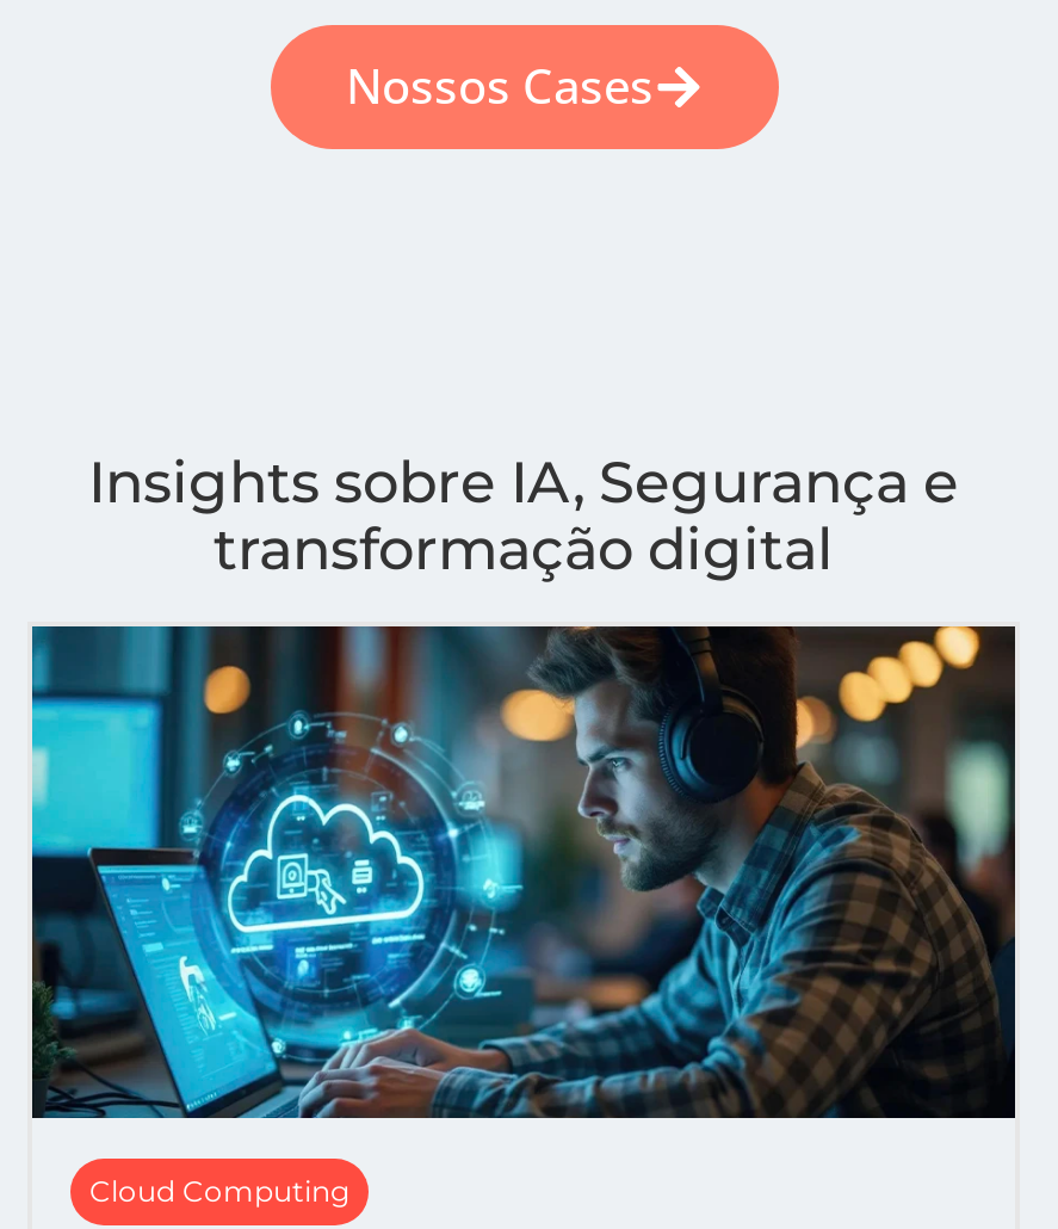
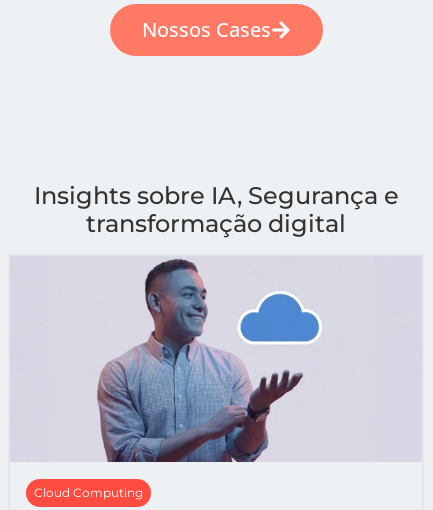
- [image]
+ [image]
